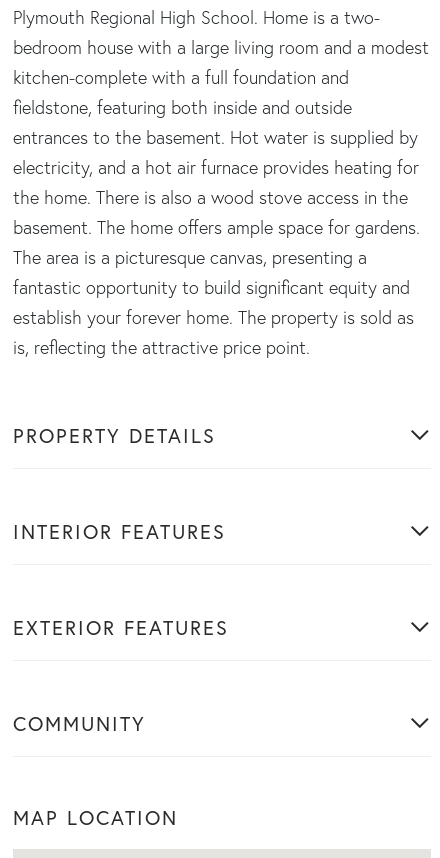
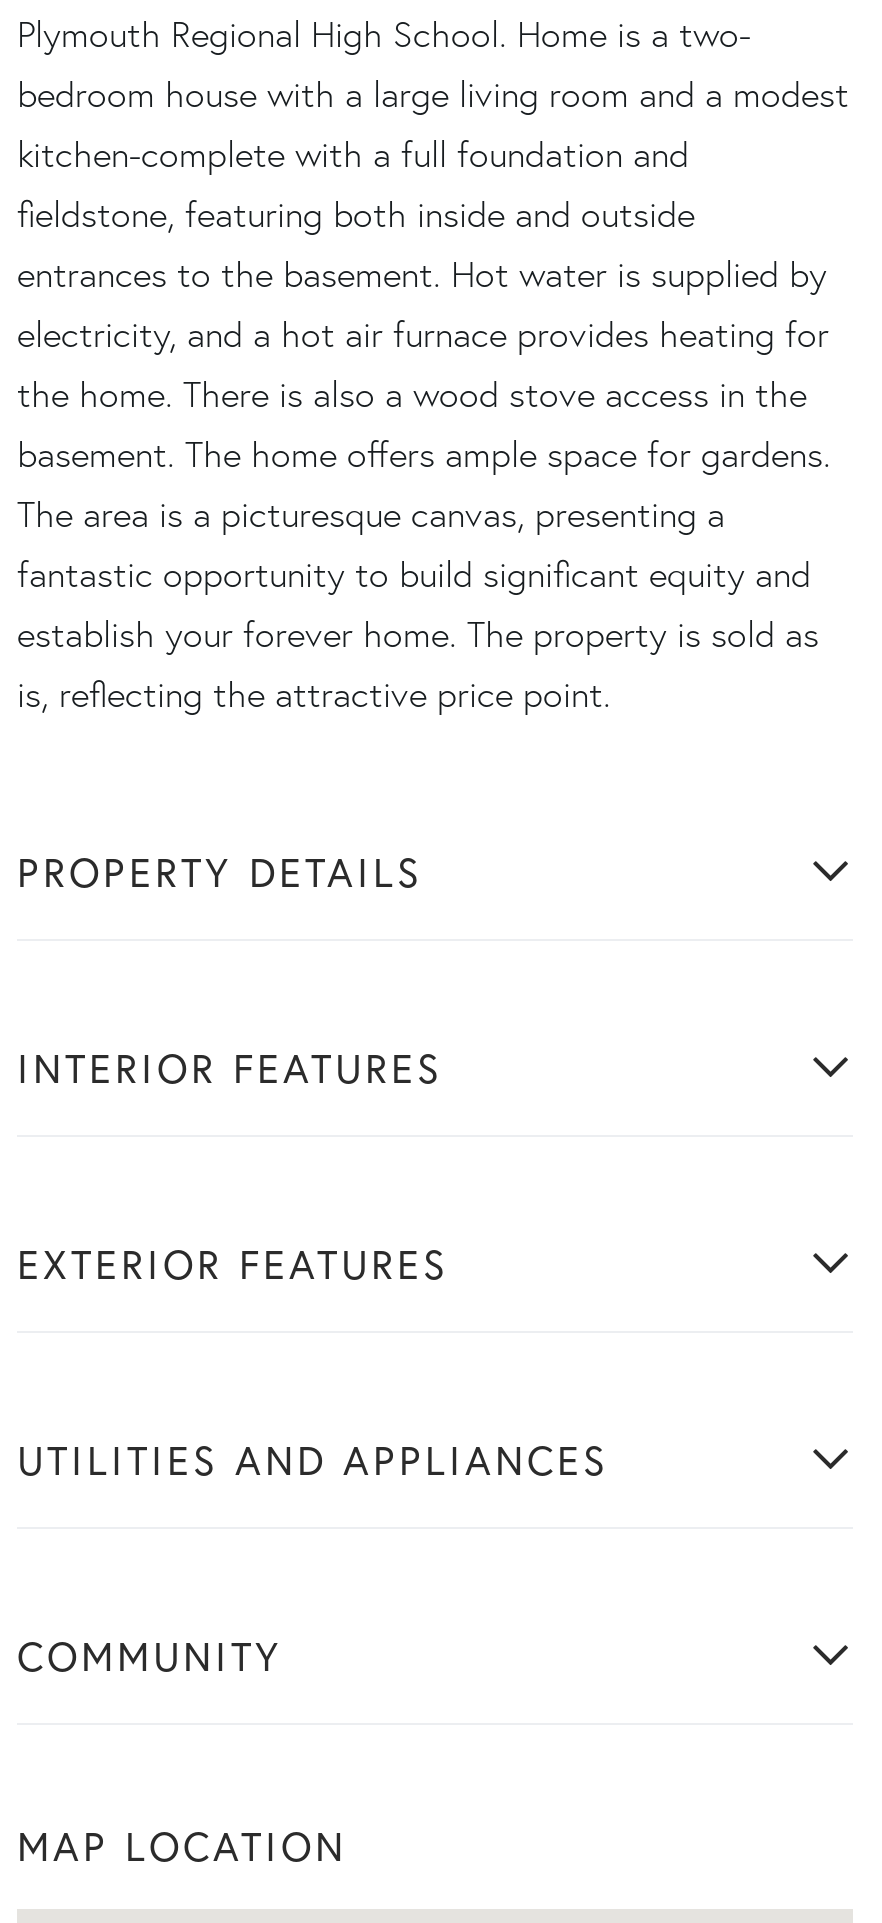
+ UTILITIES AND APPLIANCES
